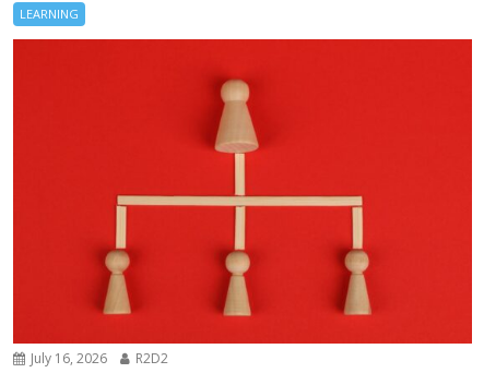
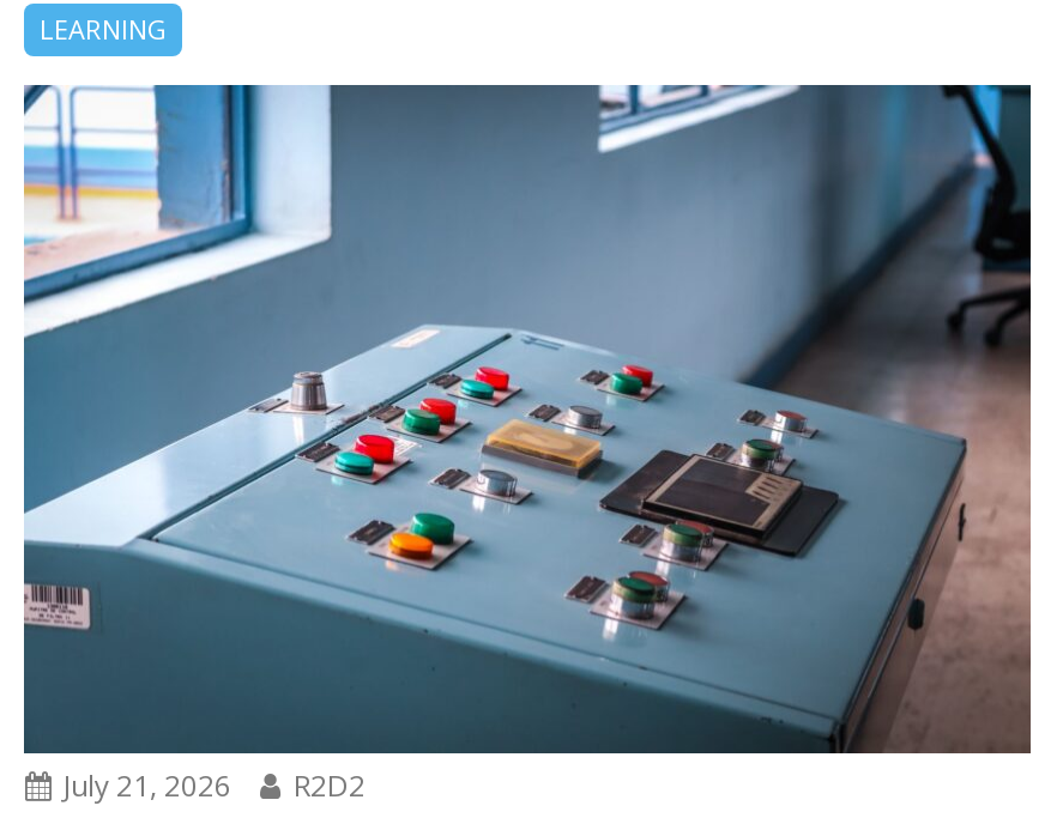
- [image]
- July 16, 2026 R2D2
+ [image]
+ July 21, 2026 R2D2
